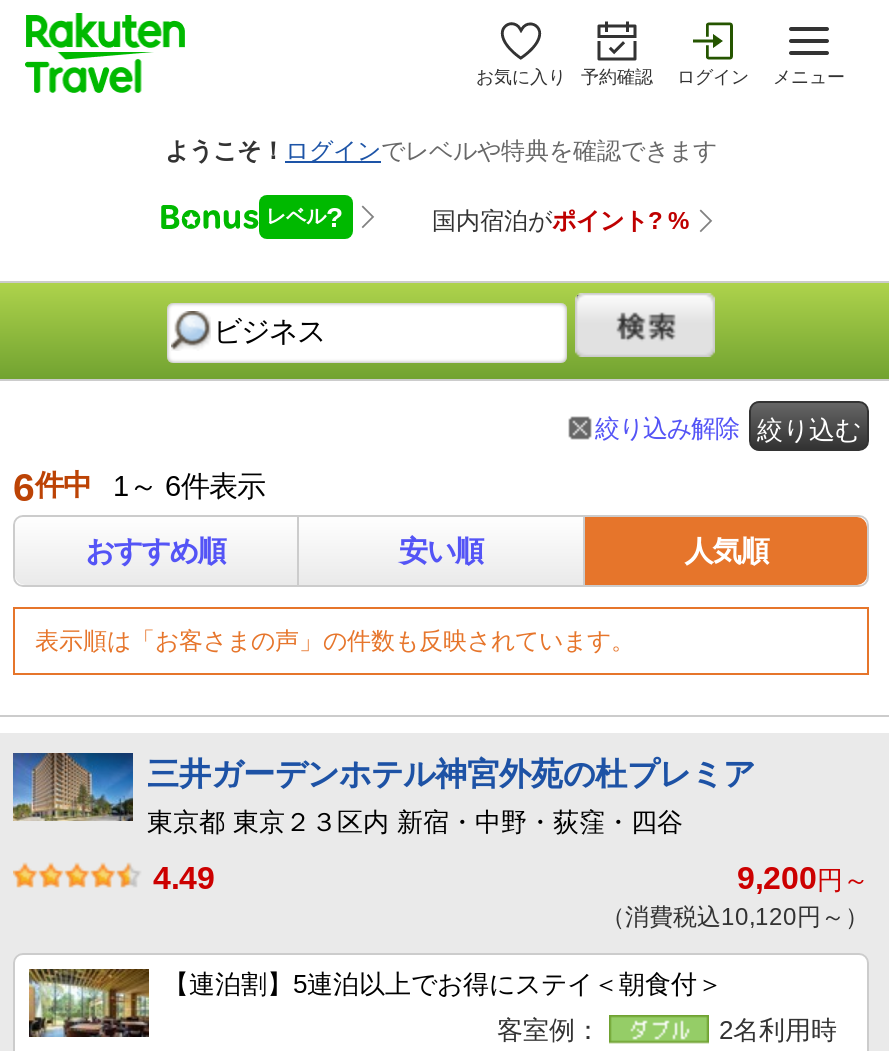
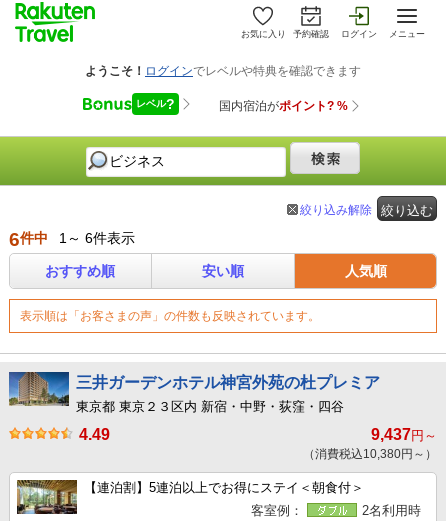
- 9,200円～
+ 9,437円～

- （消費税込10,120円～）
+ （消費税込10,380円～）
